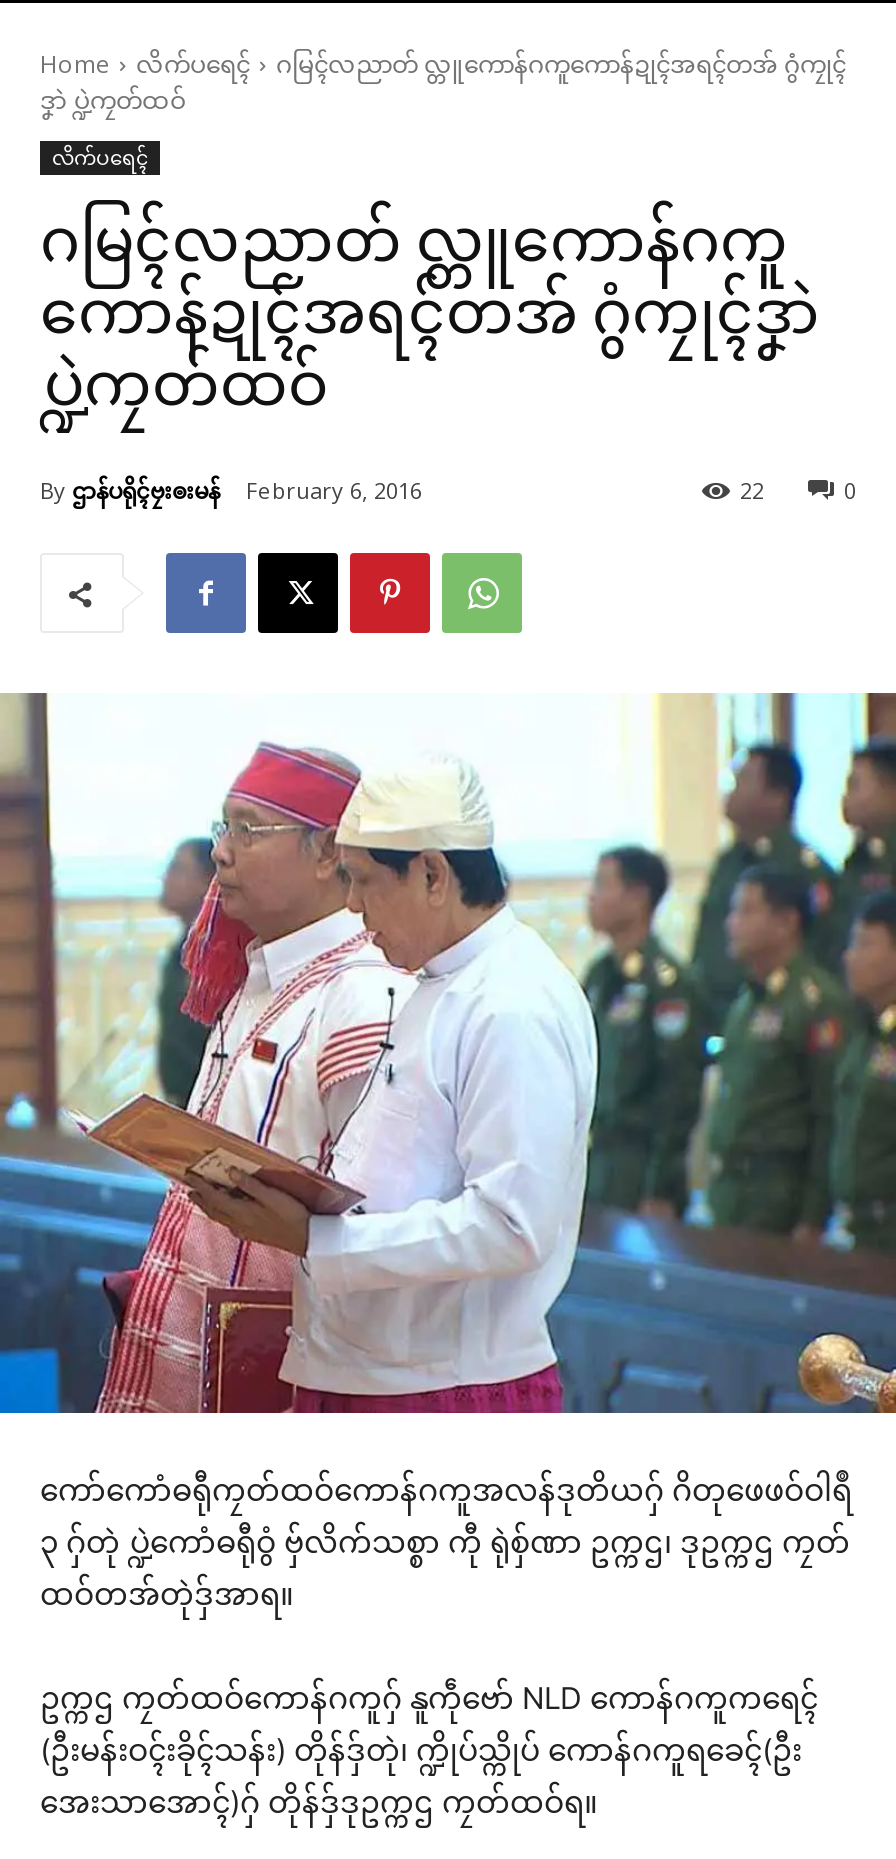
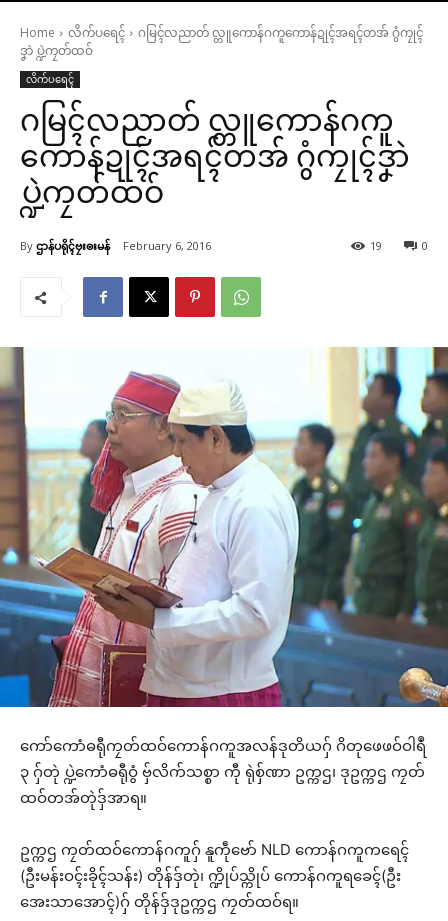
- 22
+ 19
